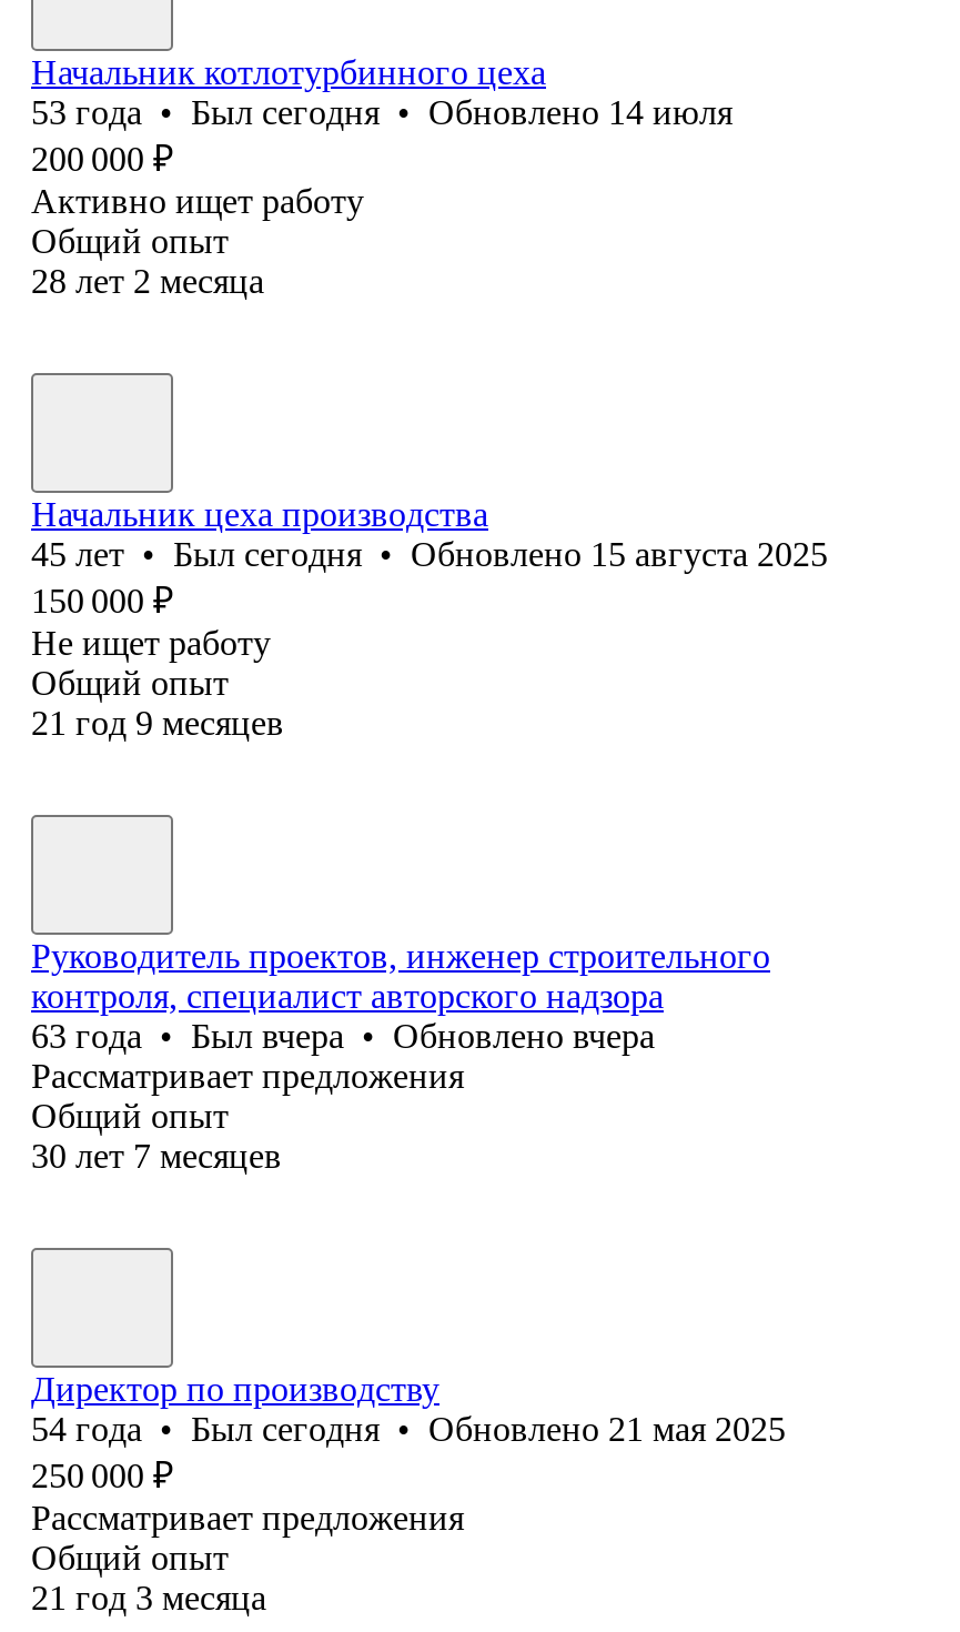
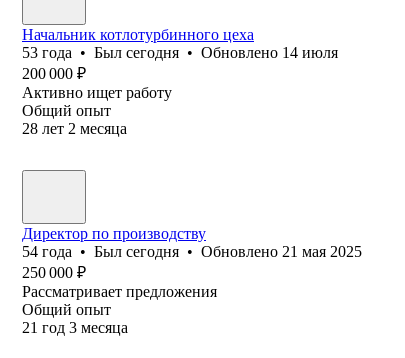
- Начальник цеха производства
- 45 лет • Был сегодня • Обновлено 15 августа 2025
- 150 000 ₽
- Не ищет работу
- Общий опыт
- 21 год 9 месяцев

- Руководитель проектов, инженер строительного
- контроля, специалист авторского надзора
- 63 года • Был вчера • Обновлено вчера
- Рассматривает предложения
- Общий опыт
- 30 лет 7 месяцев
